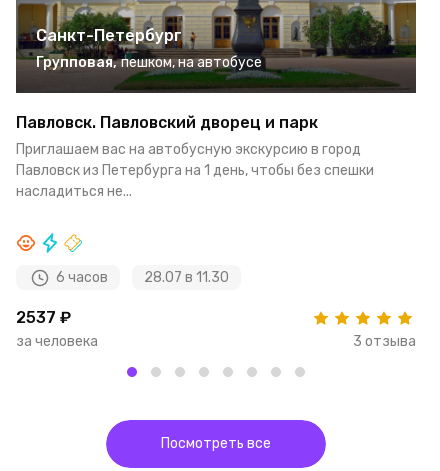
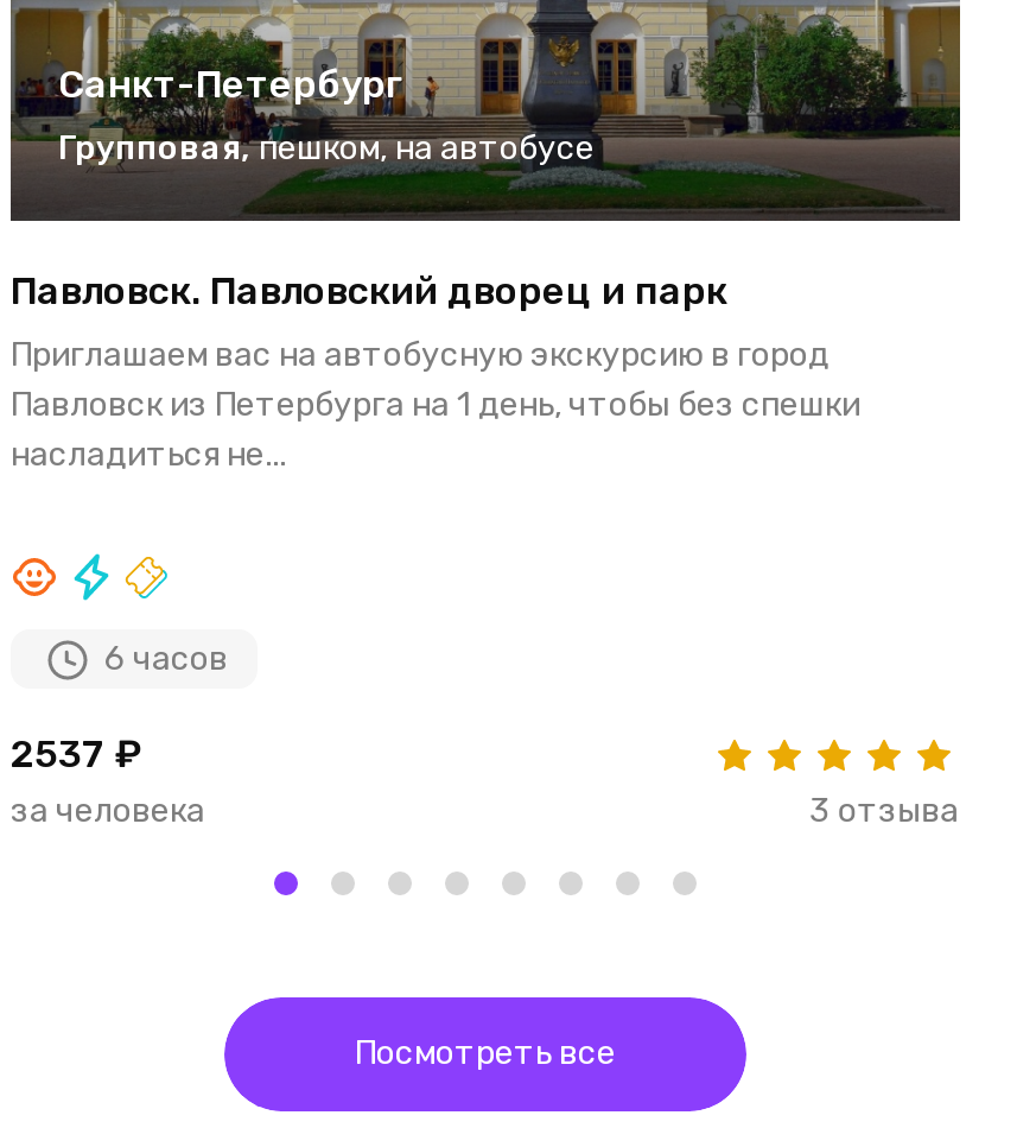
- 28.07 в 11.30
